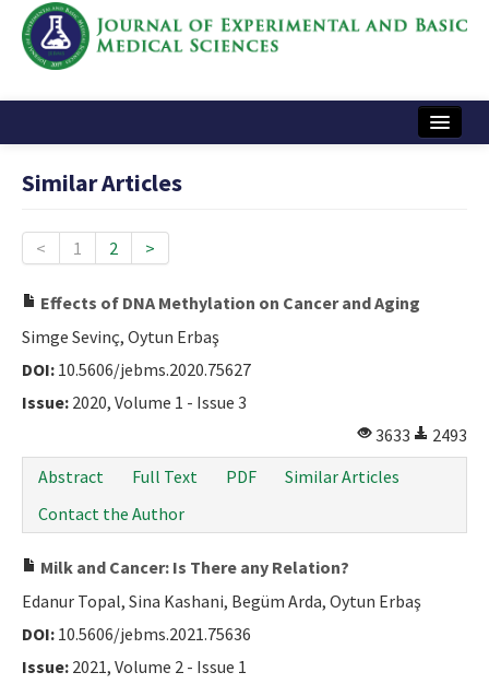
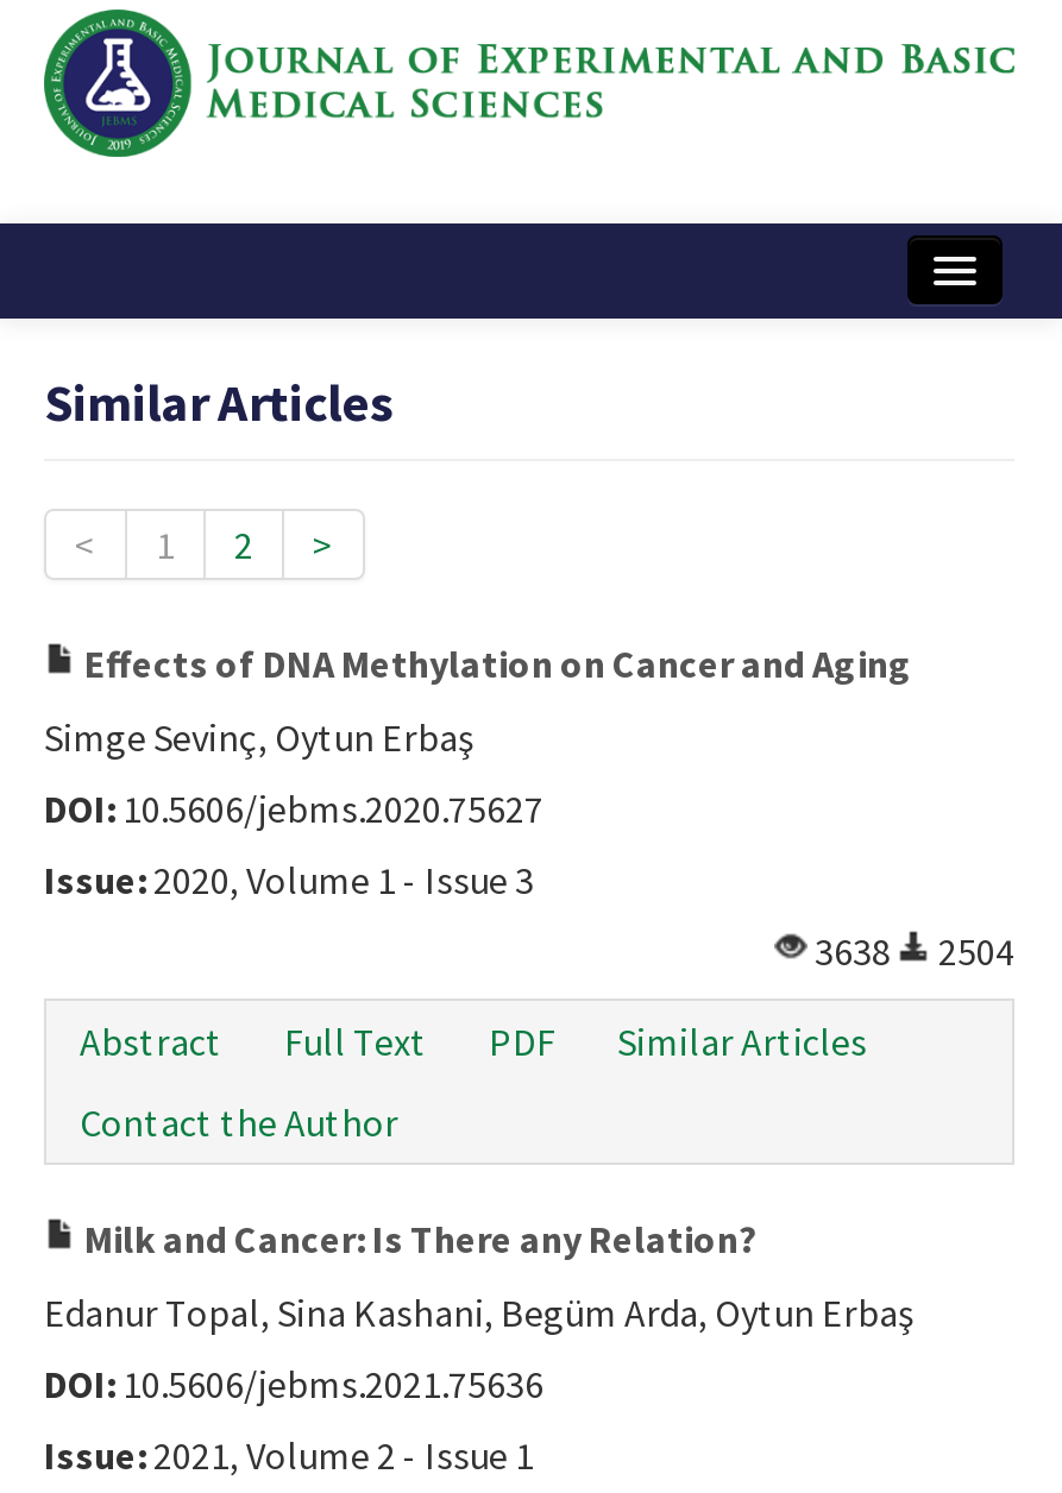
- 3633
+ 3638

- 2493
+ 2504
